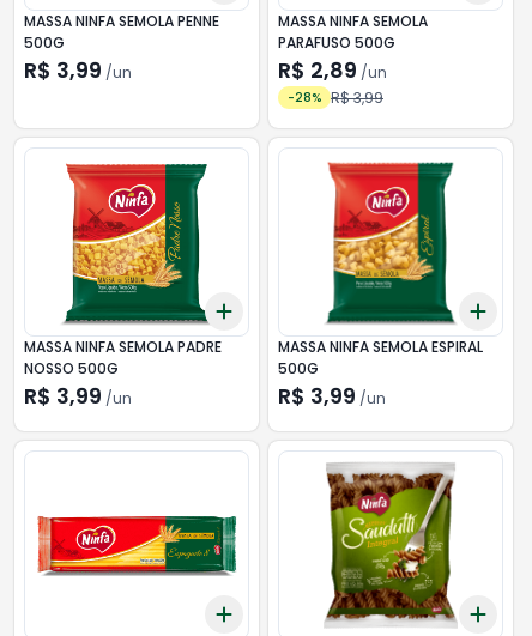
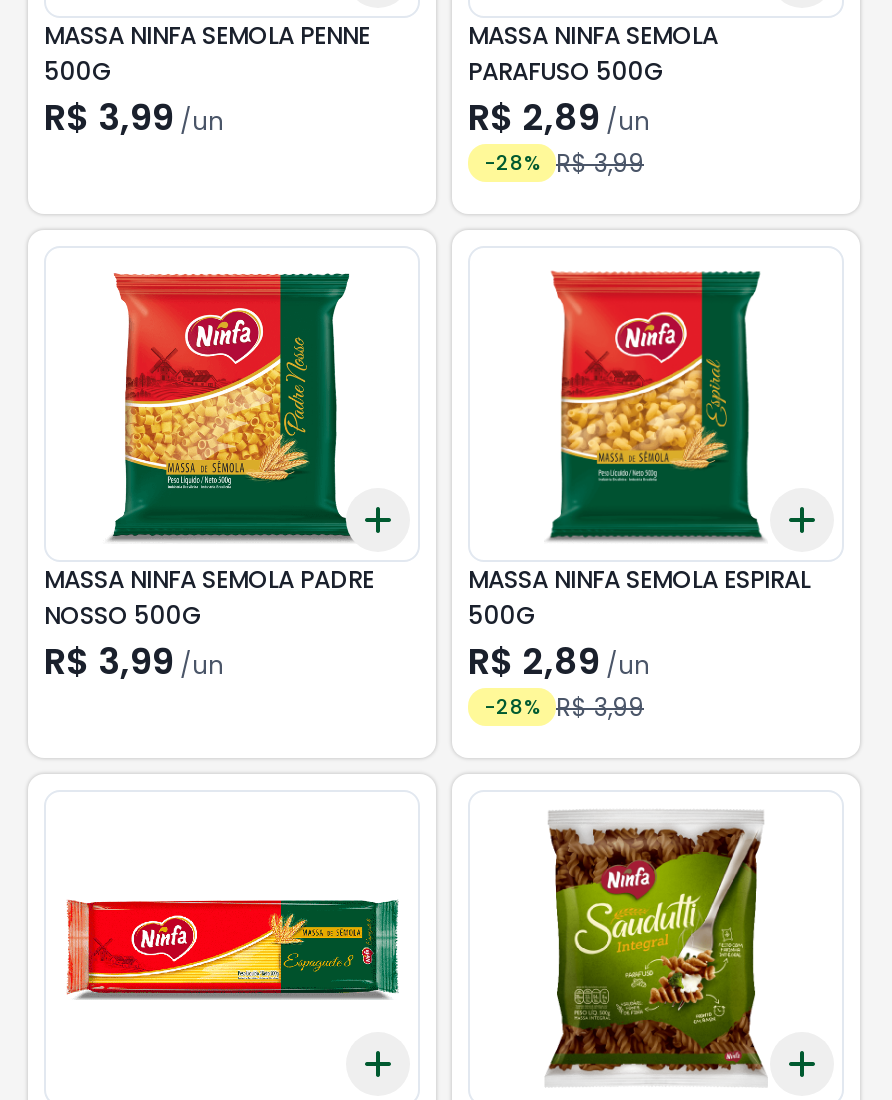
- R$ 3,99 / un
+ R$ 2,89 / un
+ -28% R$ 3,99
